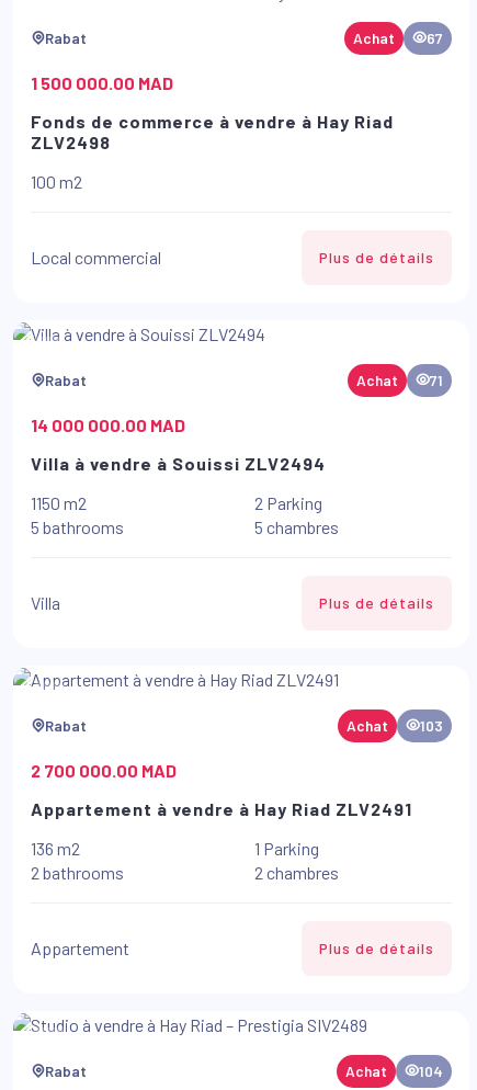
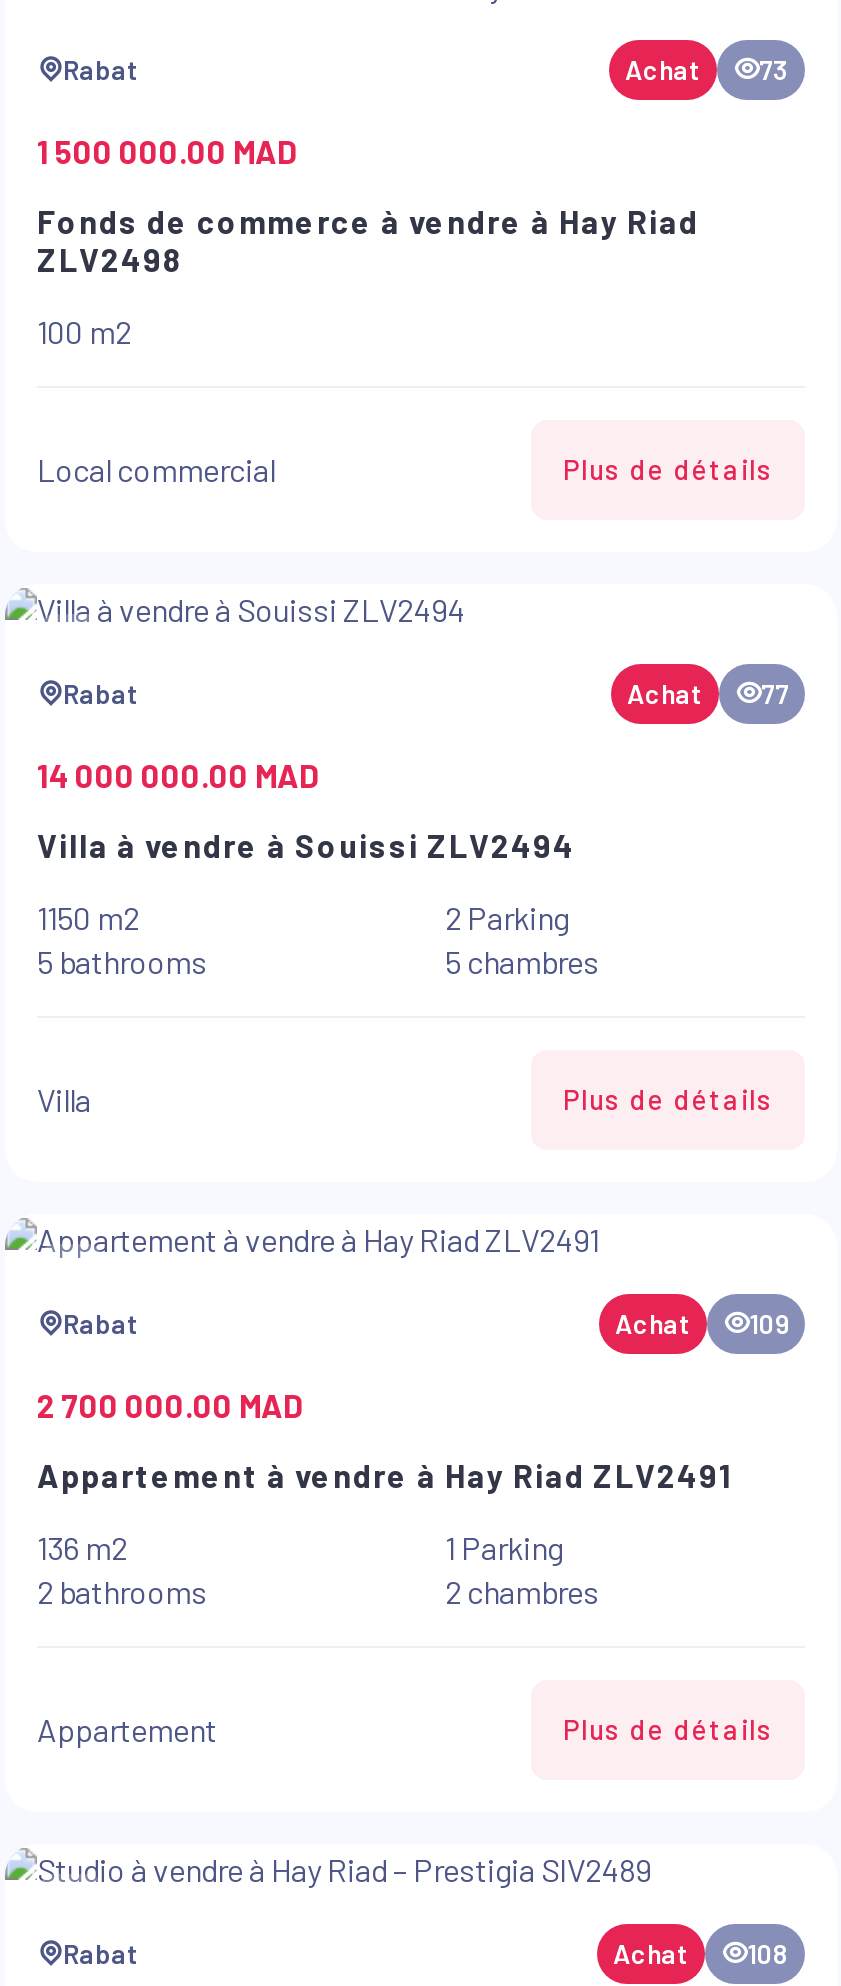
- Achat 67
+ Achat 73

- Achat 71
+ Achat 77

- Achat 103
+ Achat 109

- Achat 104
+ Achat 108
